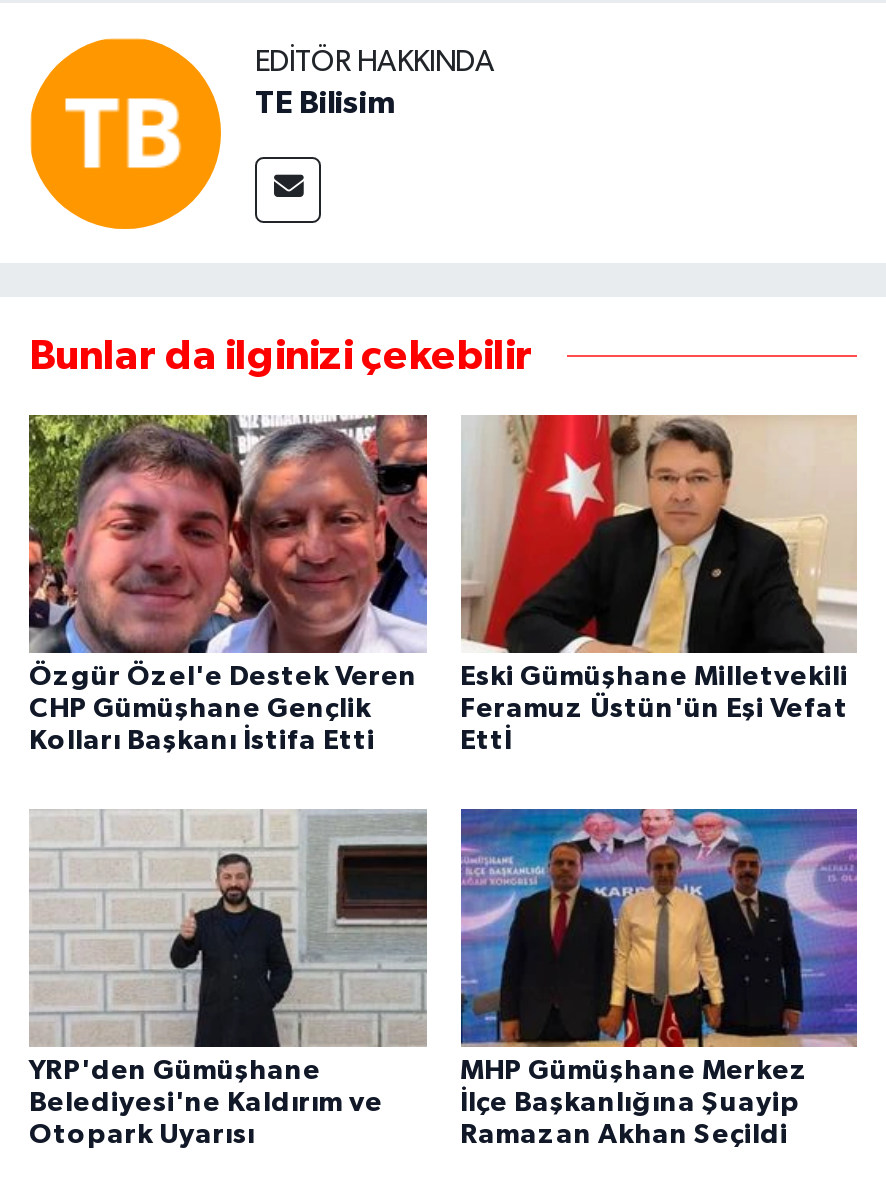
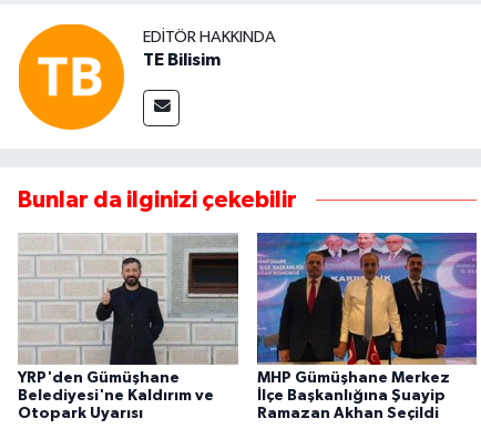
- [image]
- Özgür Özel'e Destek Veren
- CHP Gümüşhane Gençlik
- Kolları Başkanı İstifa Etti

- [image]
- Eski Gümüşhane Milletvekili
- Feramuz Üstün'ün Eşi Vefat
- Ettİ
